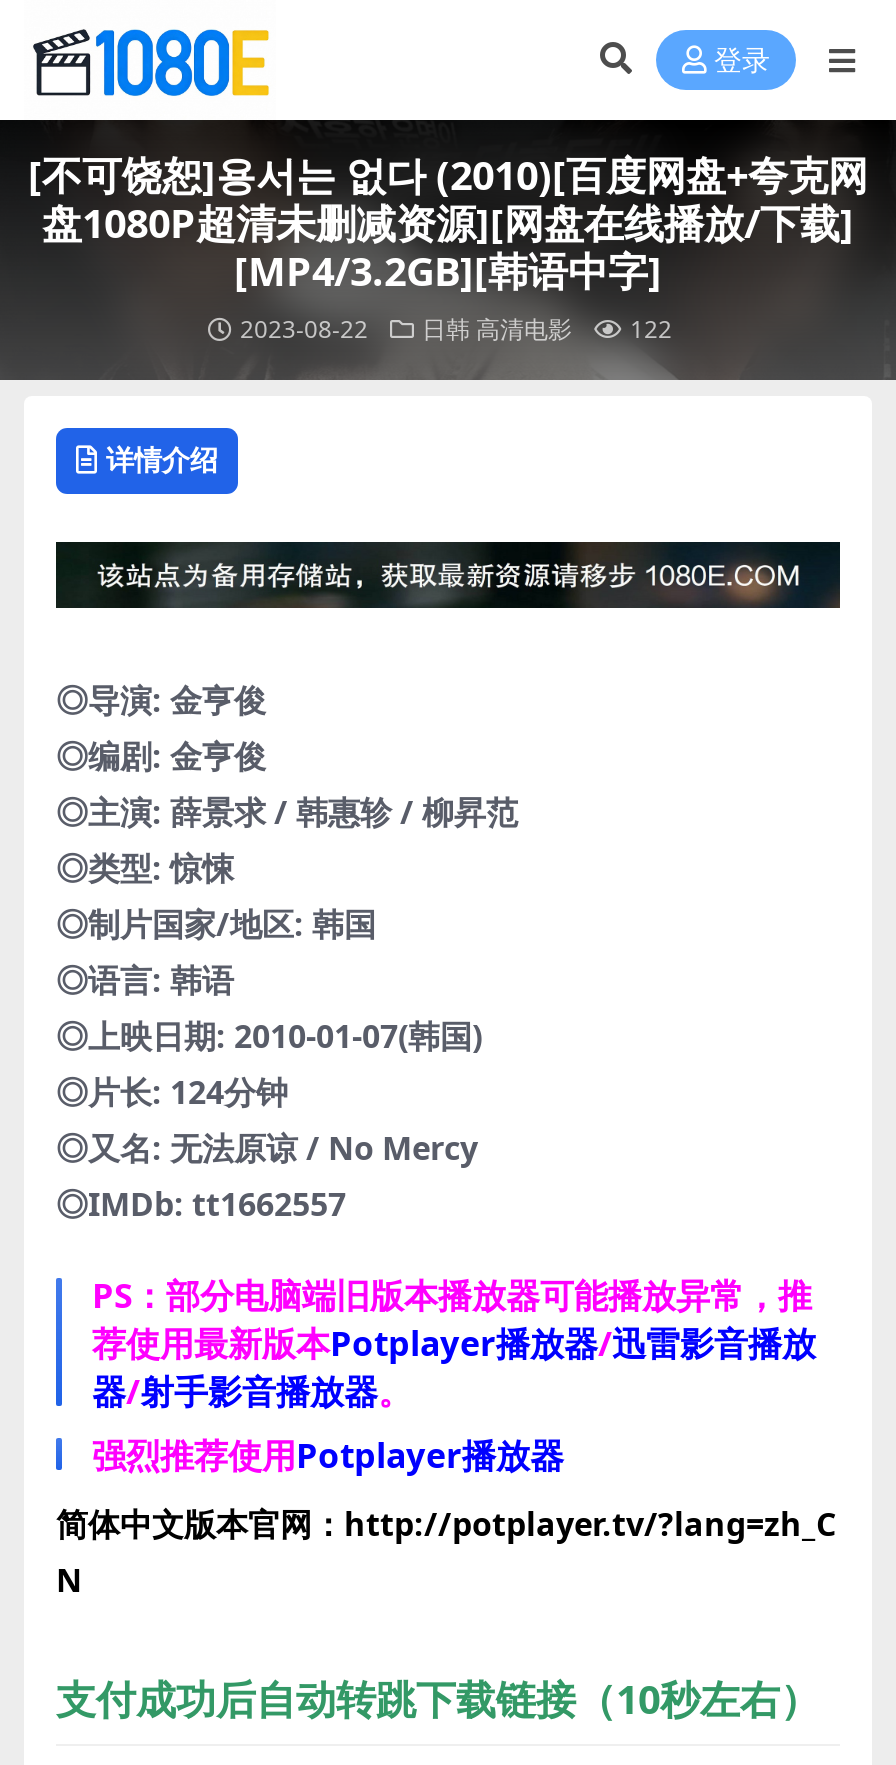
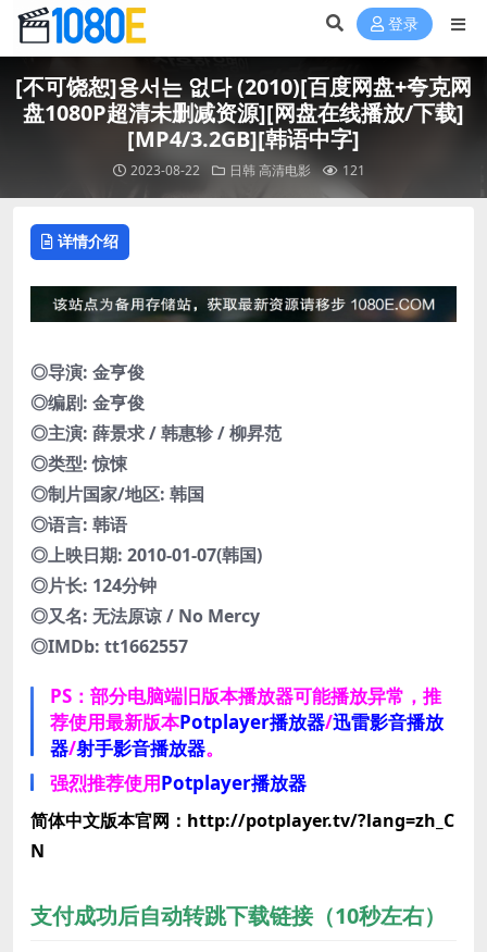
- 2023-08-22 日韩 高清电影 122
+ 2023-08-22 日韩 高清电影 121
